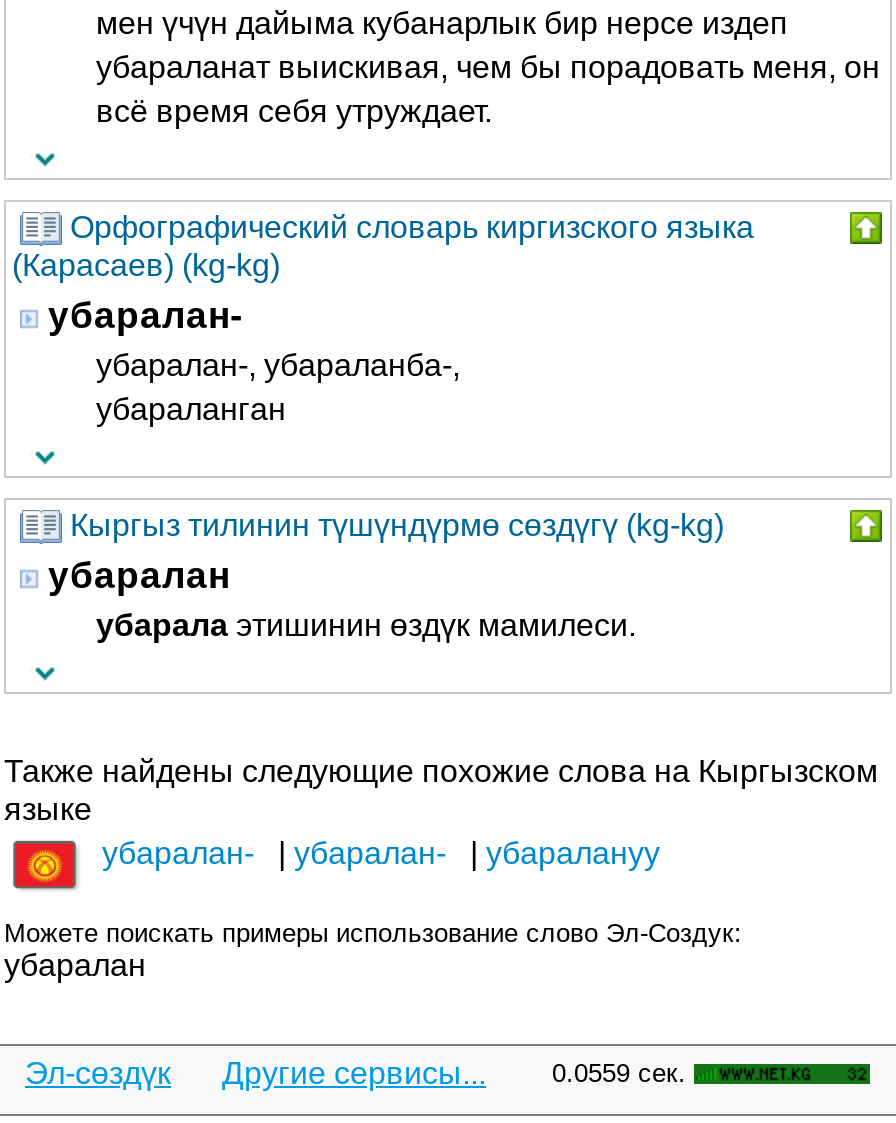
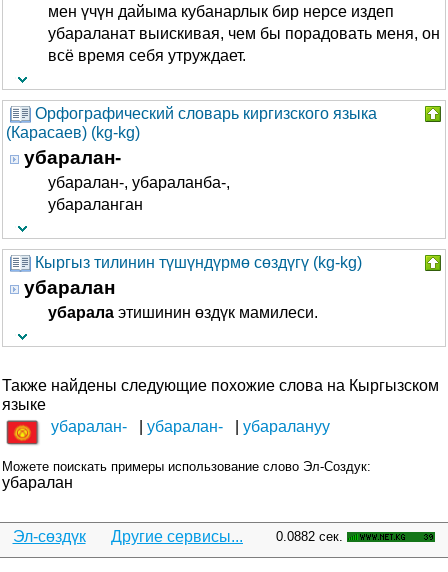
- 0.0559 сек.
+ 0.0882 сек.
